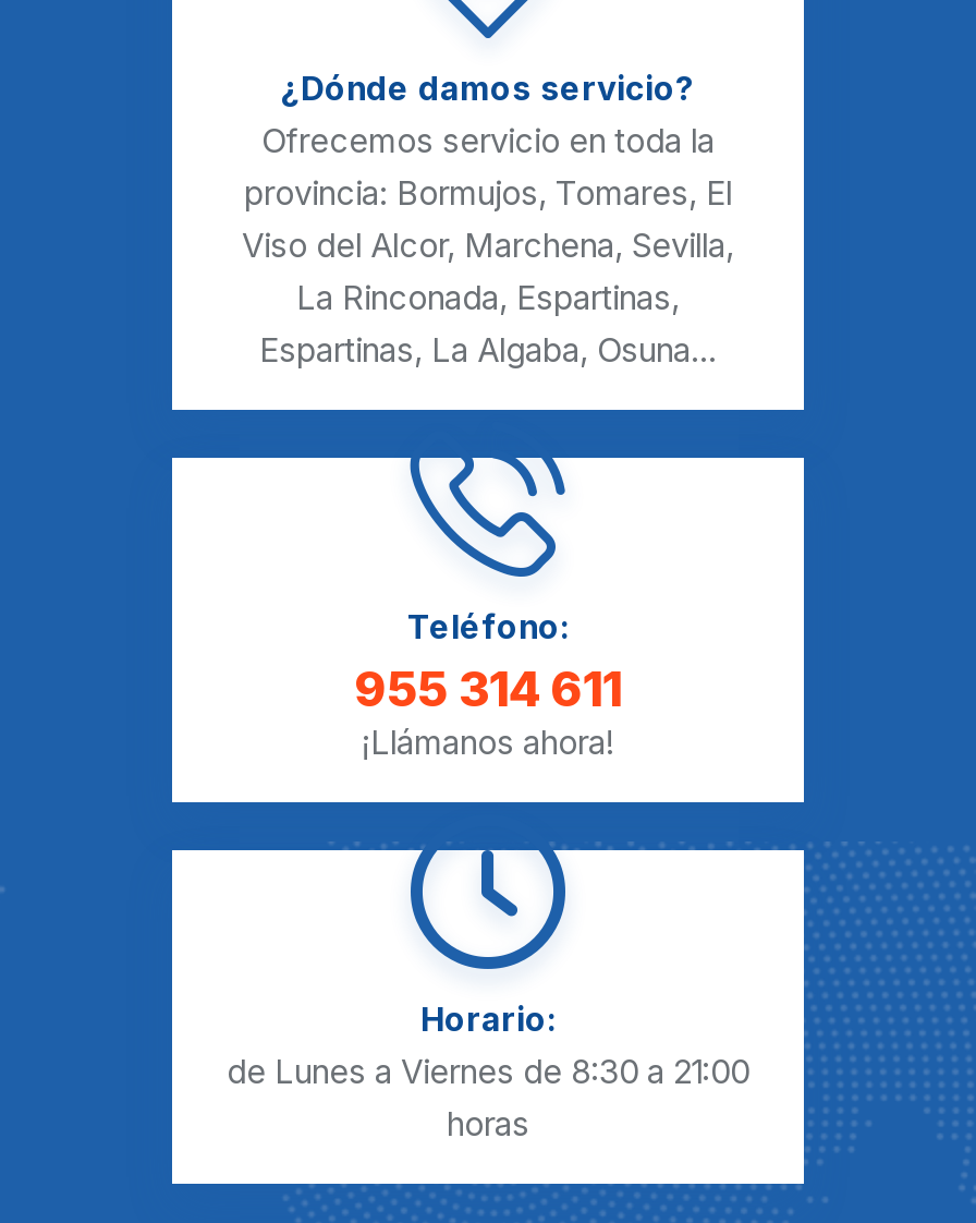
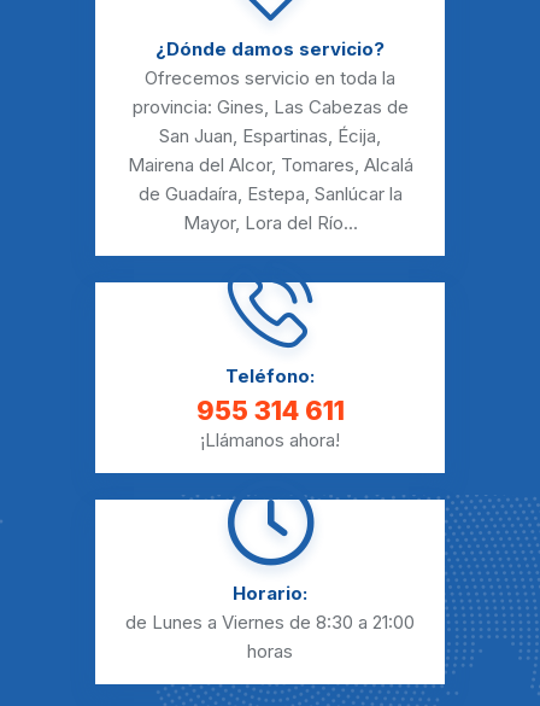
- provincia: Bormujos, Tomares, El
- Viso del Alcor, Marchena, Sevilla,
- La Rinconada, Espartinas,
- Espartinas, La Algaba, Osuna...
+ provincia: Gines, Las Cabezas de
+ San Juan, Espartinas, Écija,
+ Mairena del Alcor, Tomares, Alcalá
+ de Guadaíra, Estepa, Sanlúcar la
+ Mayor, Lora del Río...
